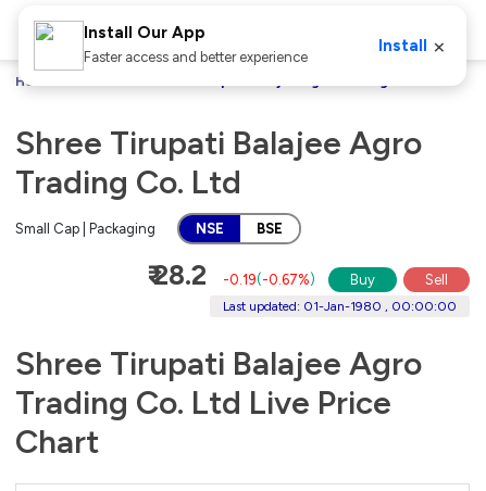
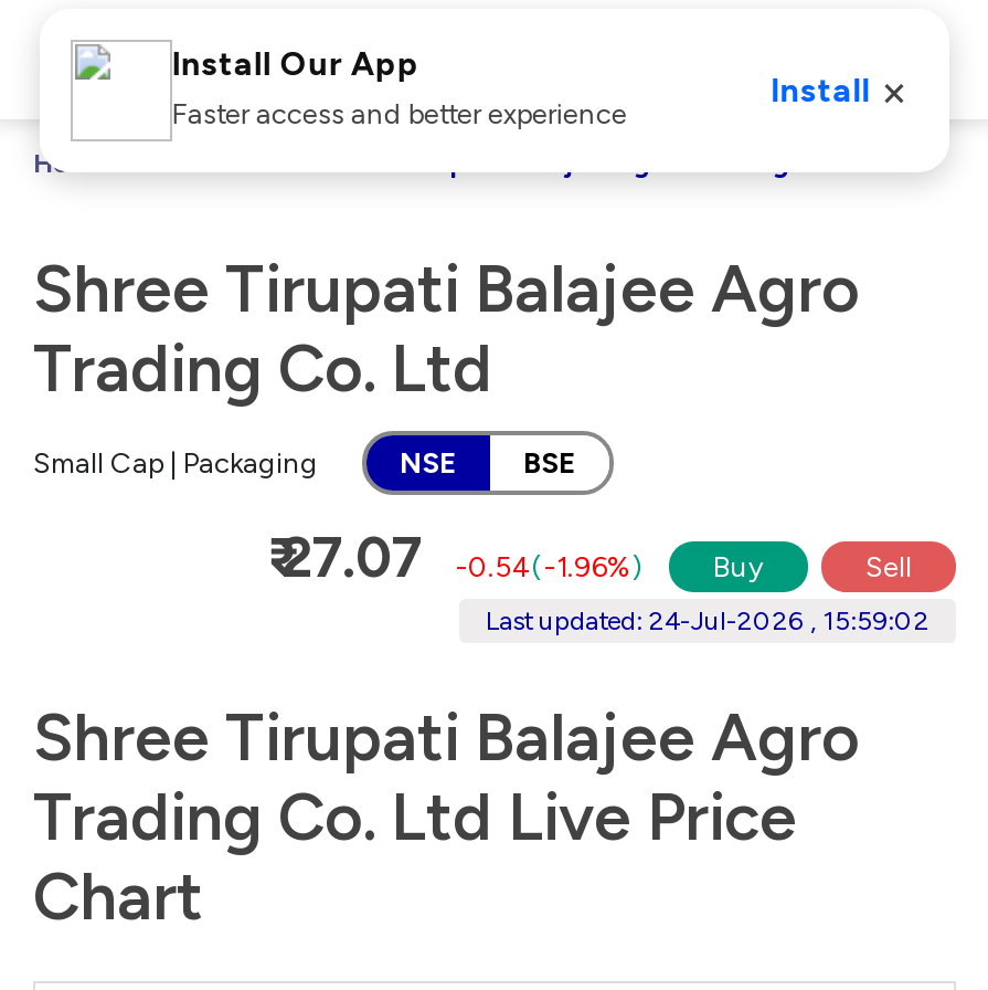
- ₹ 28.2
+ ₹ 27.07

- -0.19(-0.67%)
+ -0.54(-1.96%)

- Last updated: 01-Jan-1980 , 00:00:00
+ Last updated: 24-Jul-2026 , 15:59:02
